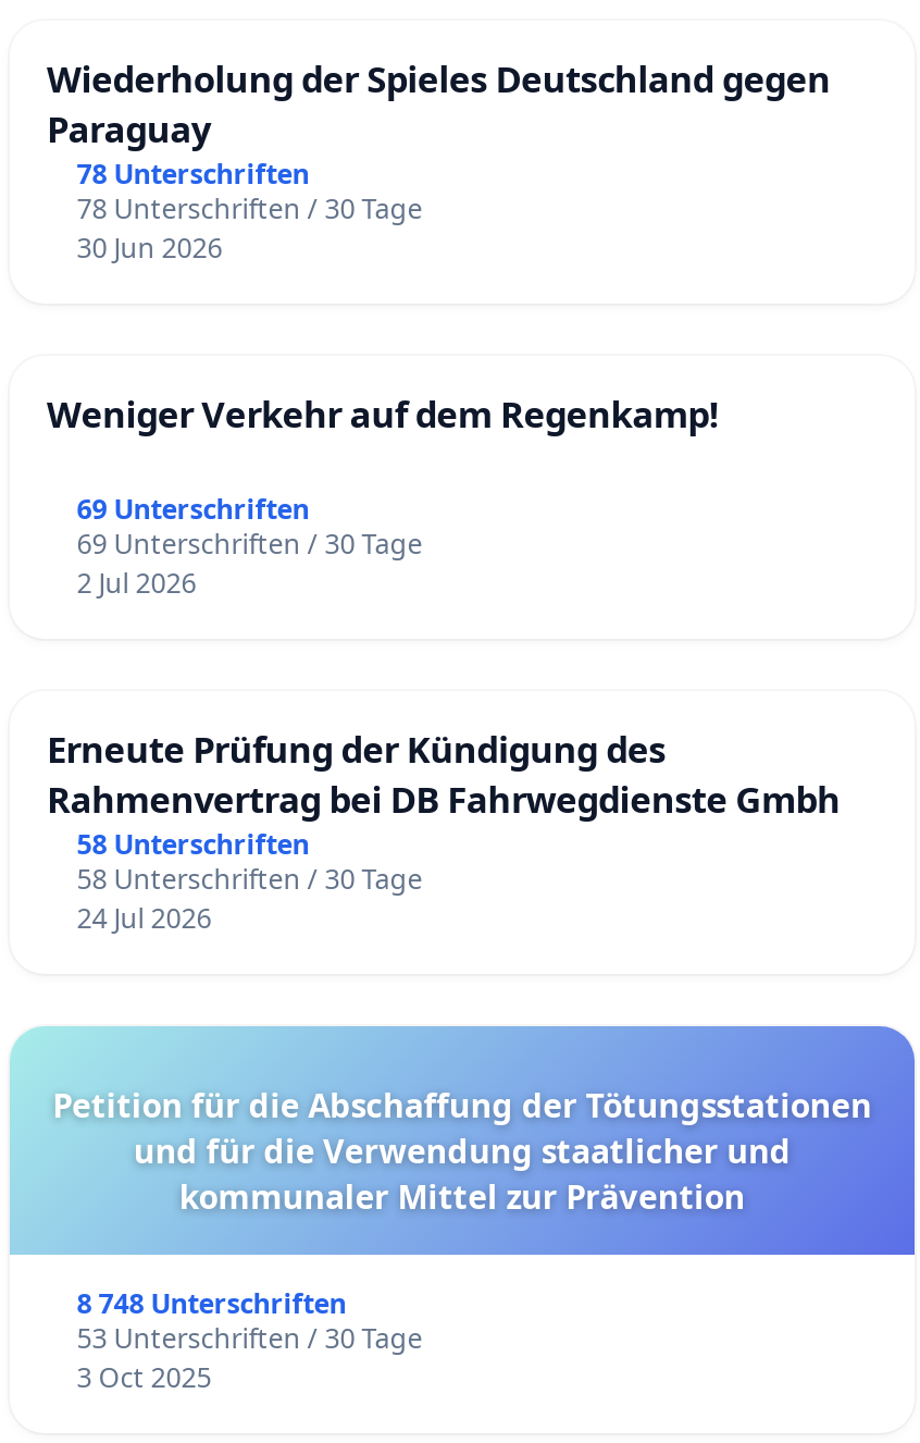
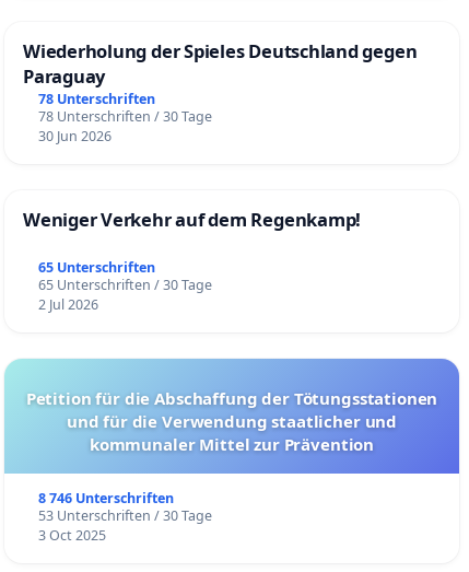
- 69 Unterschriften
+ 65 Unterschriften

- 69 Unterschriften / 30 Tage
+ 65 Unterschriften / 30 Tage

- Erneute Prüfung der Kündigung des
- Rahmenvertrag bei DB Fahrwegdienste Gmbh
- 58 Unterschriften
- 58 Unterschriften / 30 Tage
- 24 Jul 2026

- 8 748 Unterschriften
+ 8 746 Unterschriften
